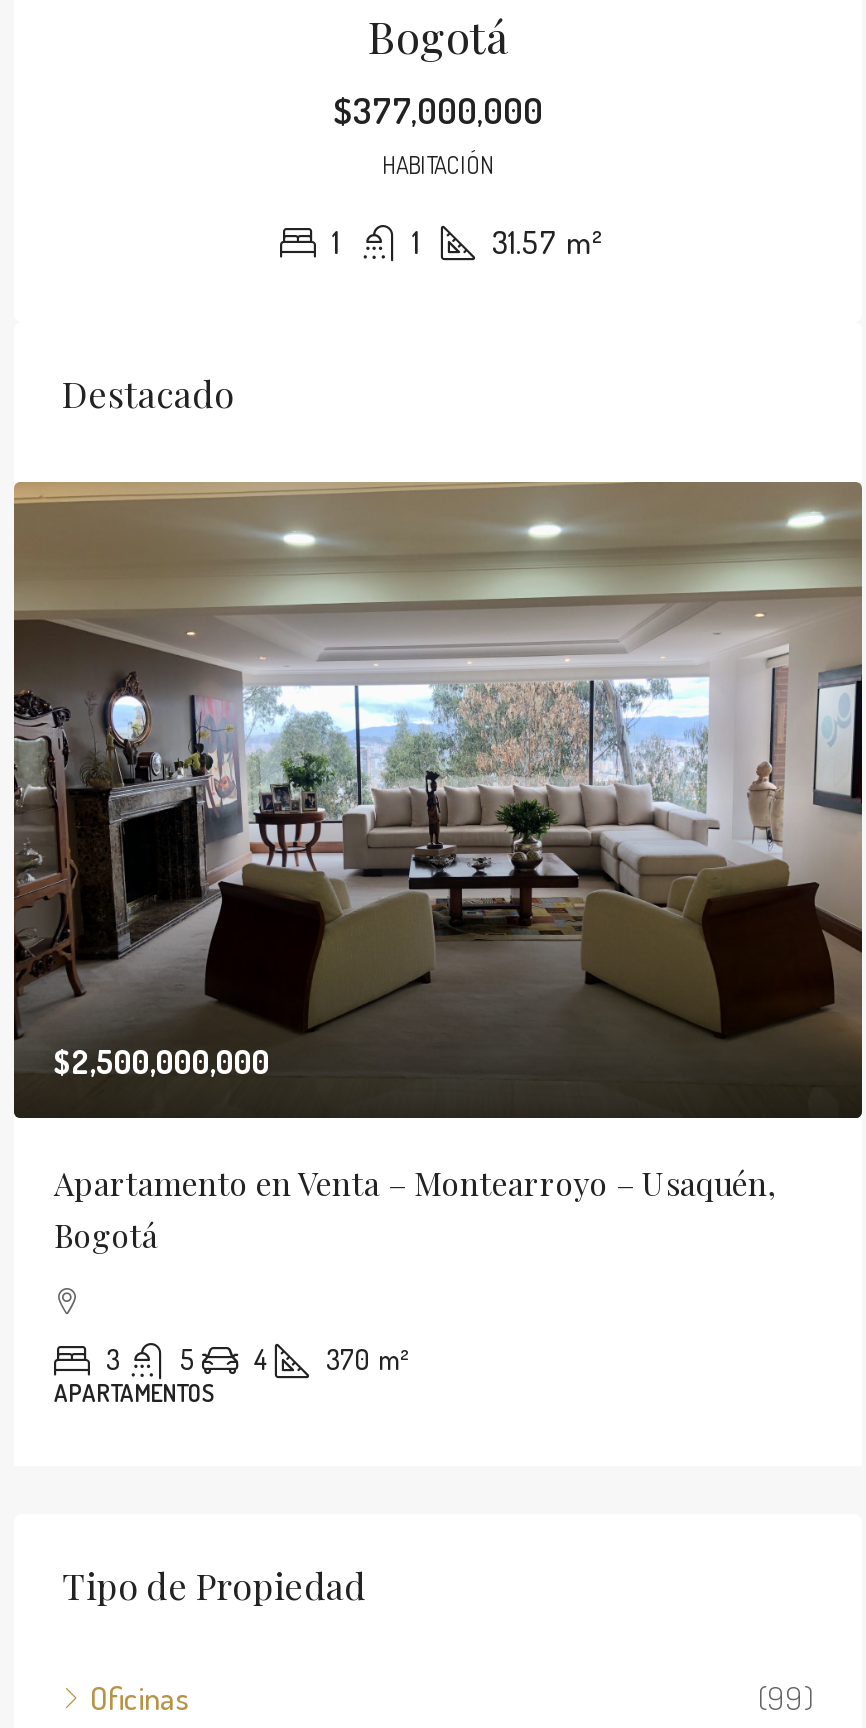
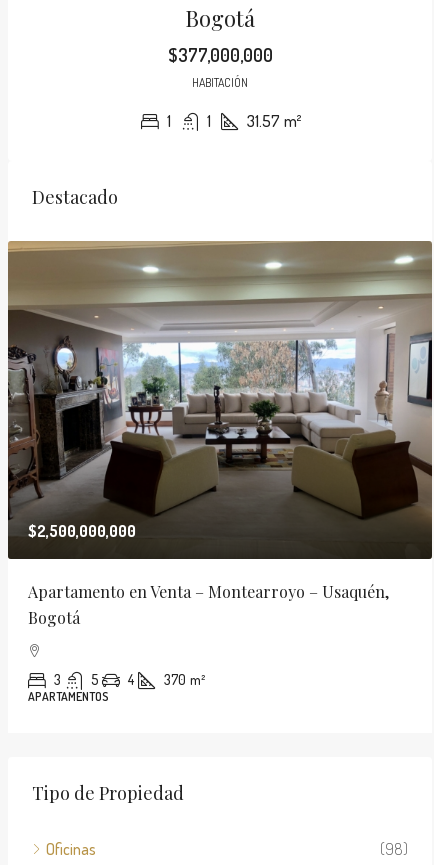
- (99)
+ (98)
